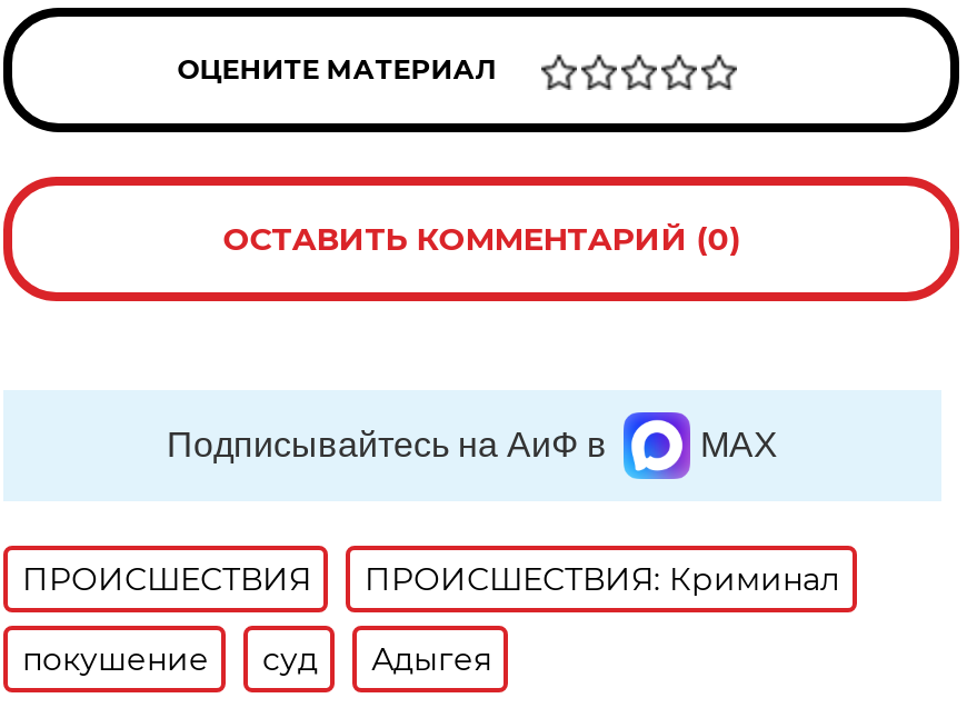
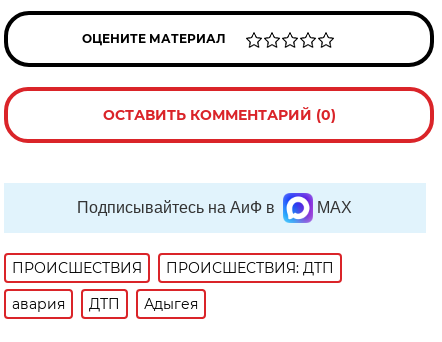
- ПРОИСШЕСТВИЯ: Криминал
+ ПРОИСШЕСТВИЯ: ДТП

- покушение
- суд
+ авария
+ ДТП
